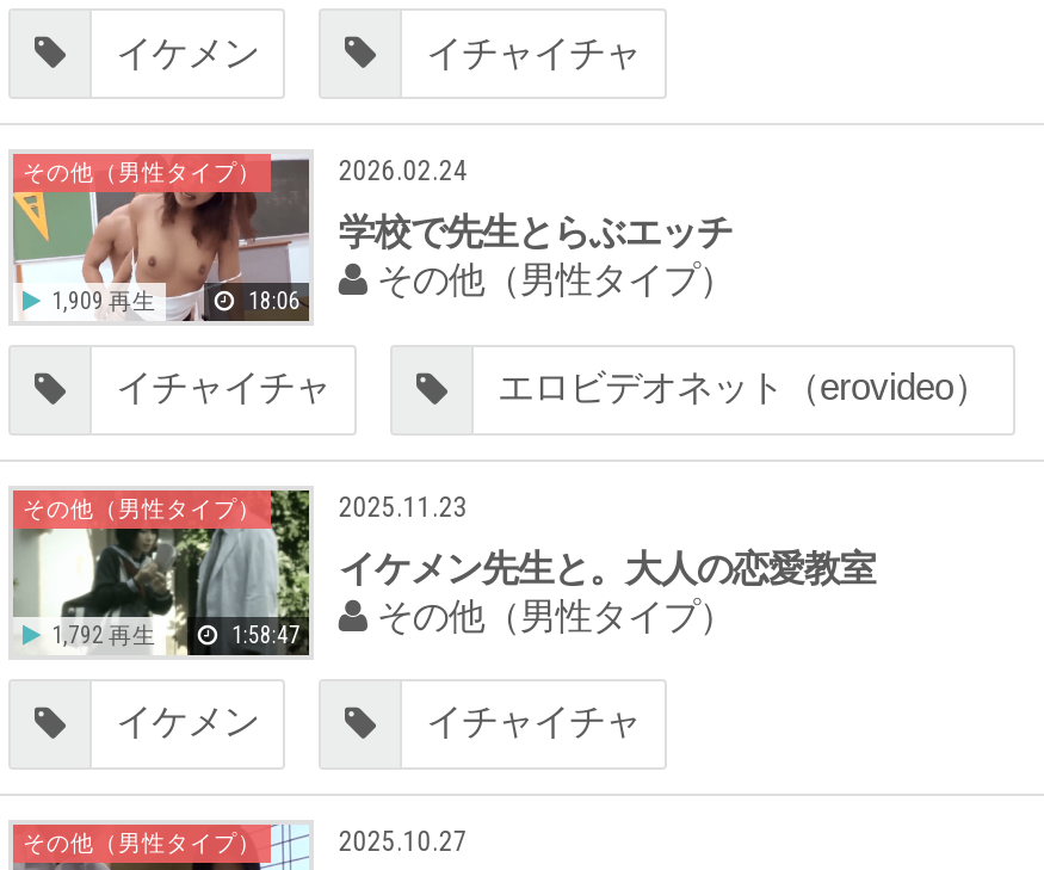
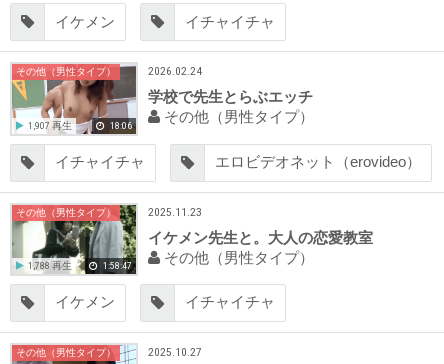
- 1,909 再生
+ 1,907 再生

- 1,792 再生
+ 1,788 再生
